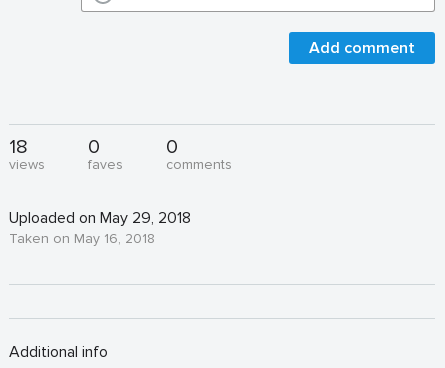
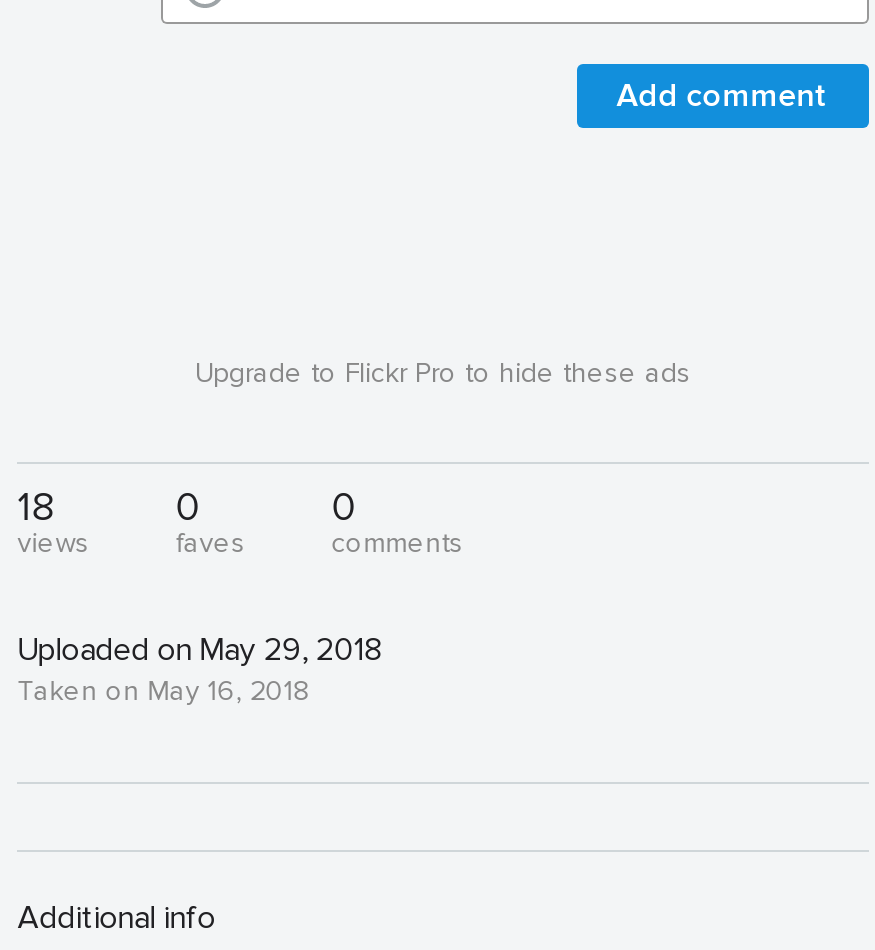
+ Upgrade to Flickr Pro to hide these ads
